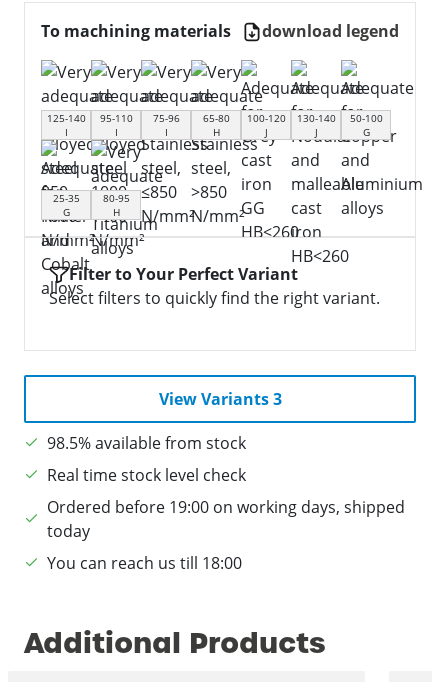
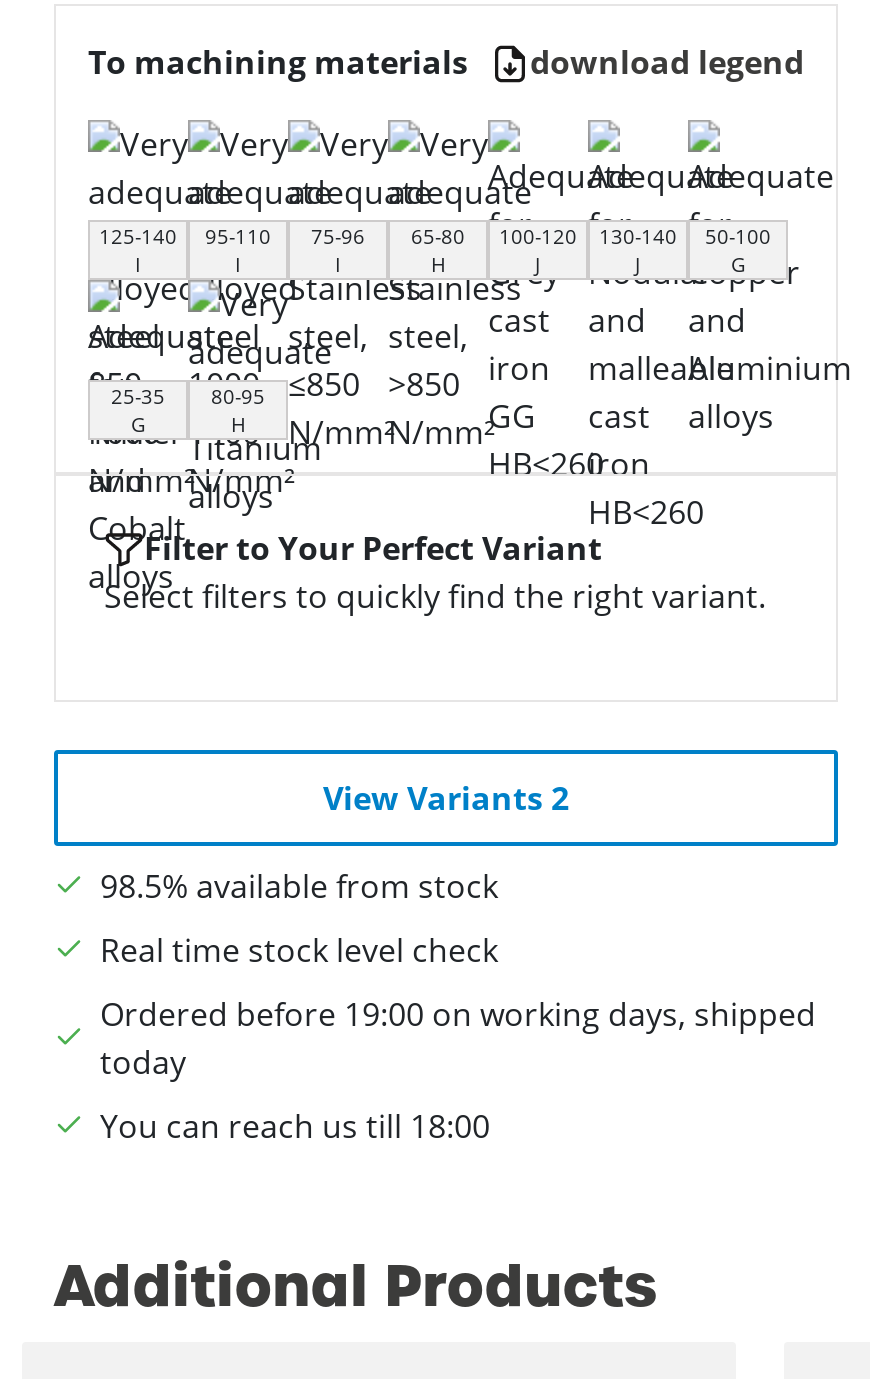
- View Variants 3
+ View Variants 2
